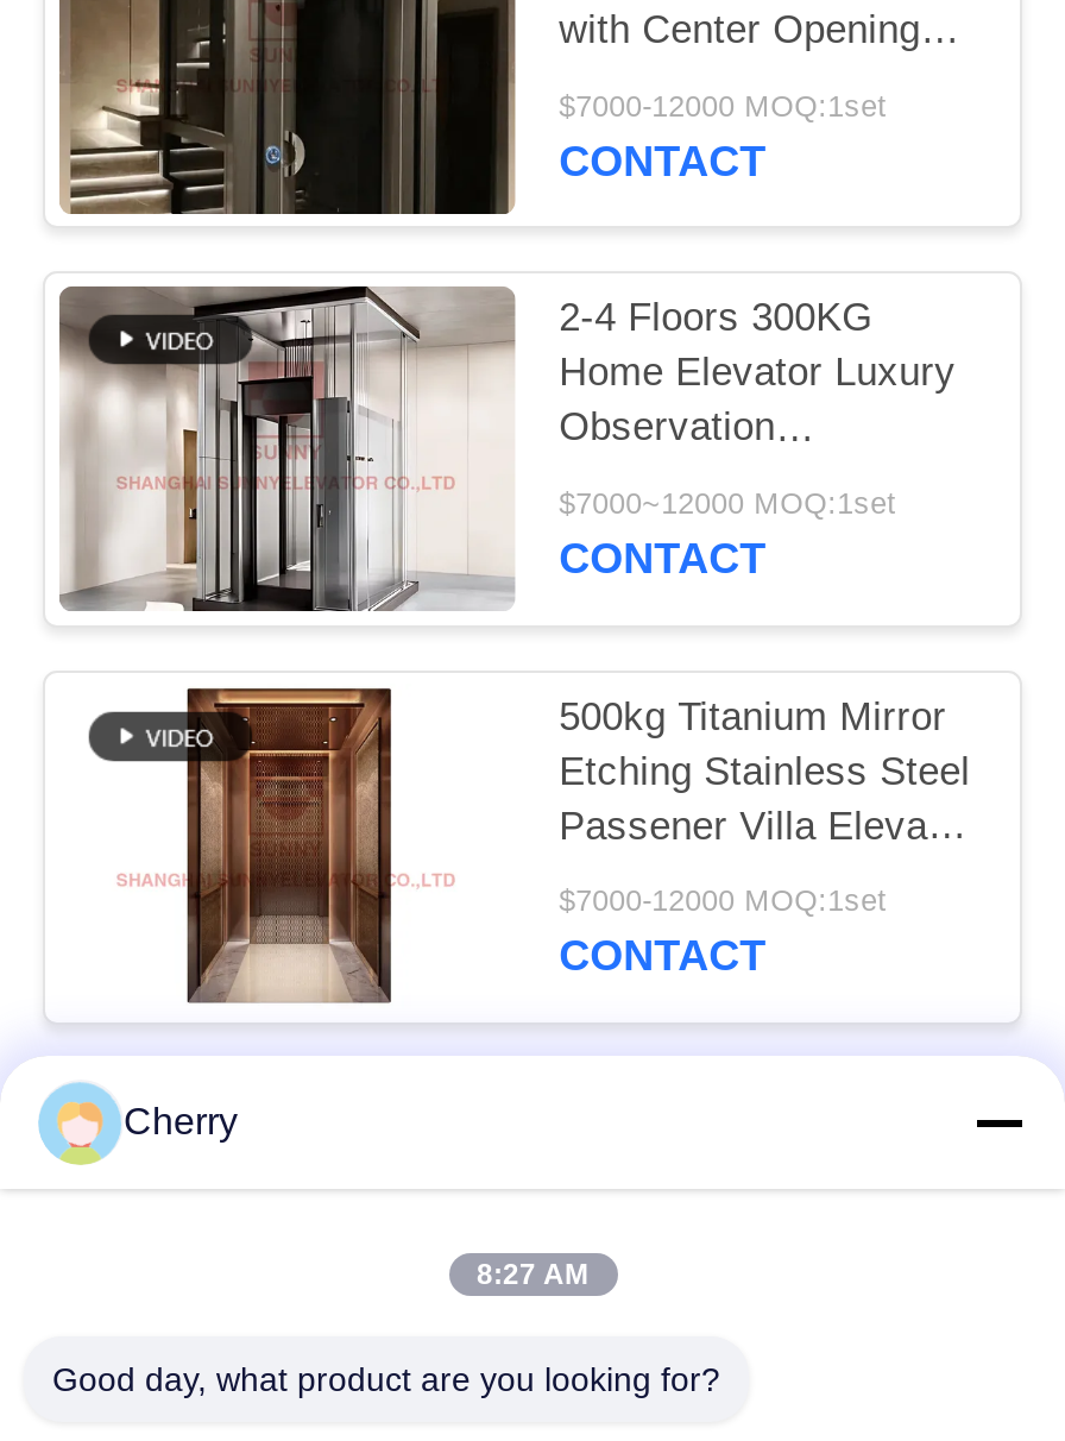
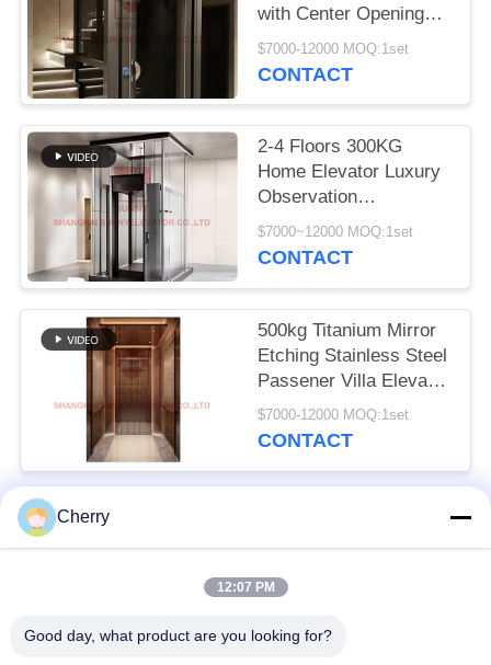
- 8:27 AM
+ 12:07 PM
